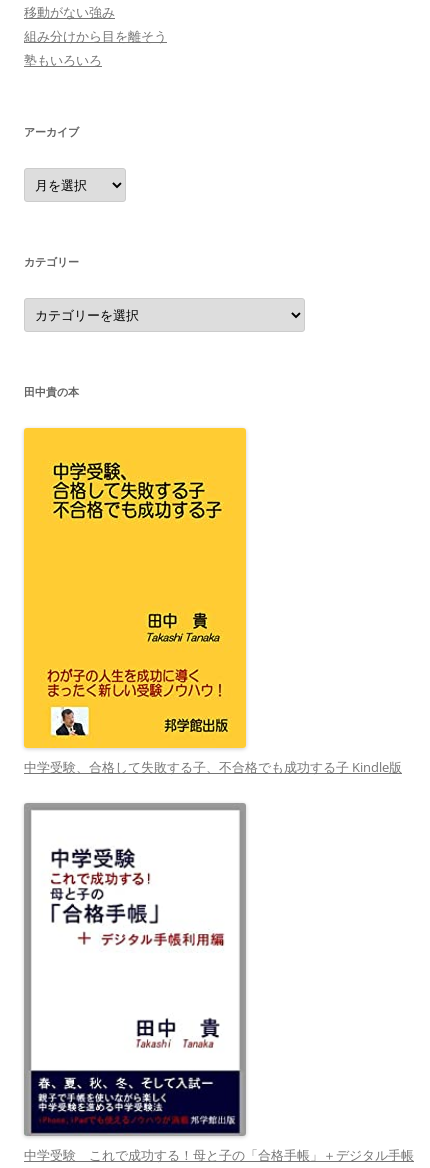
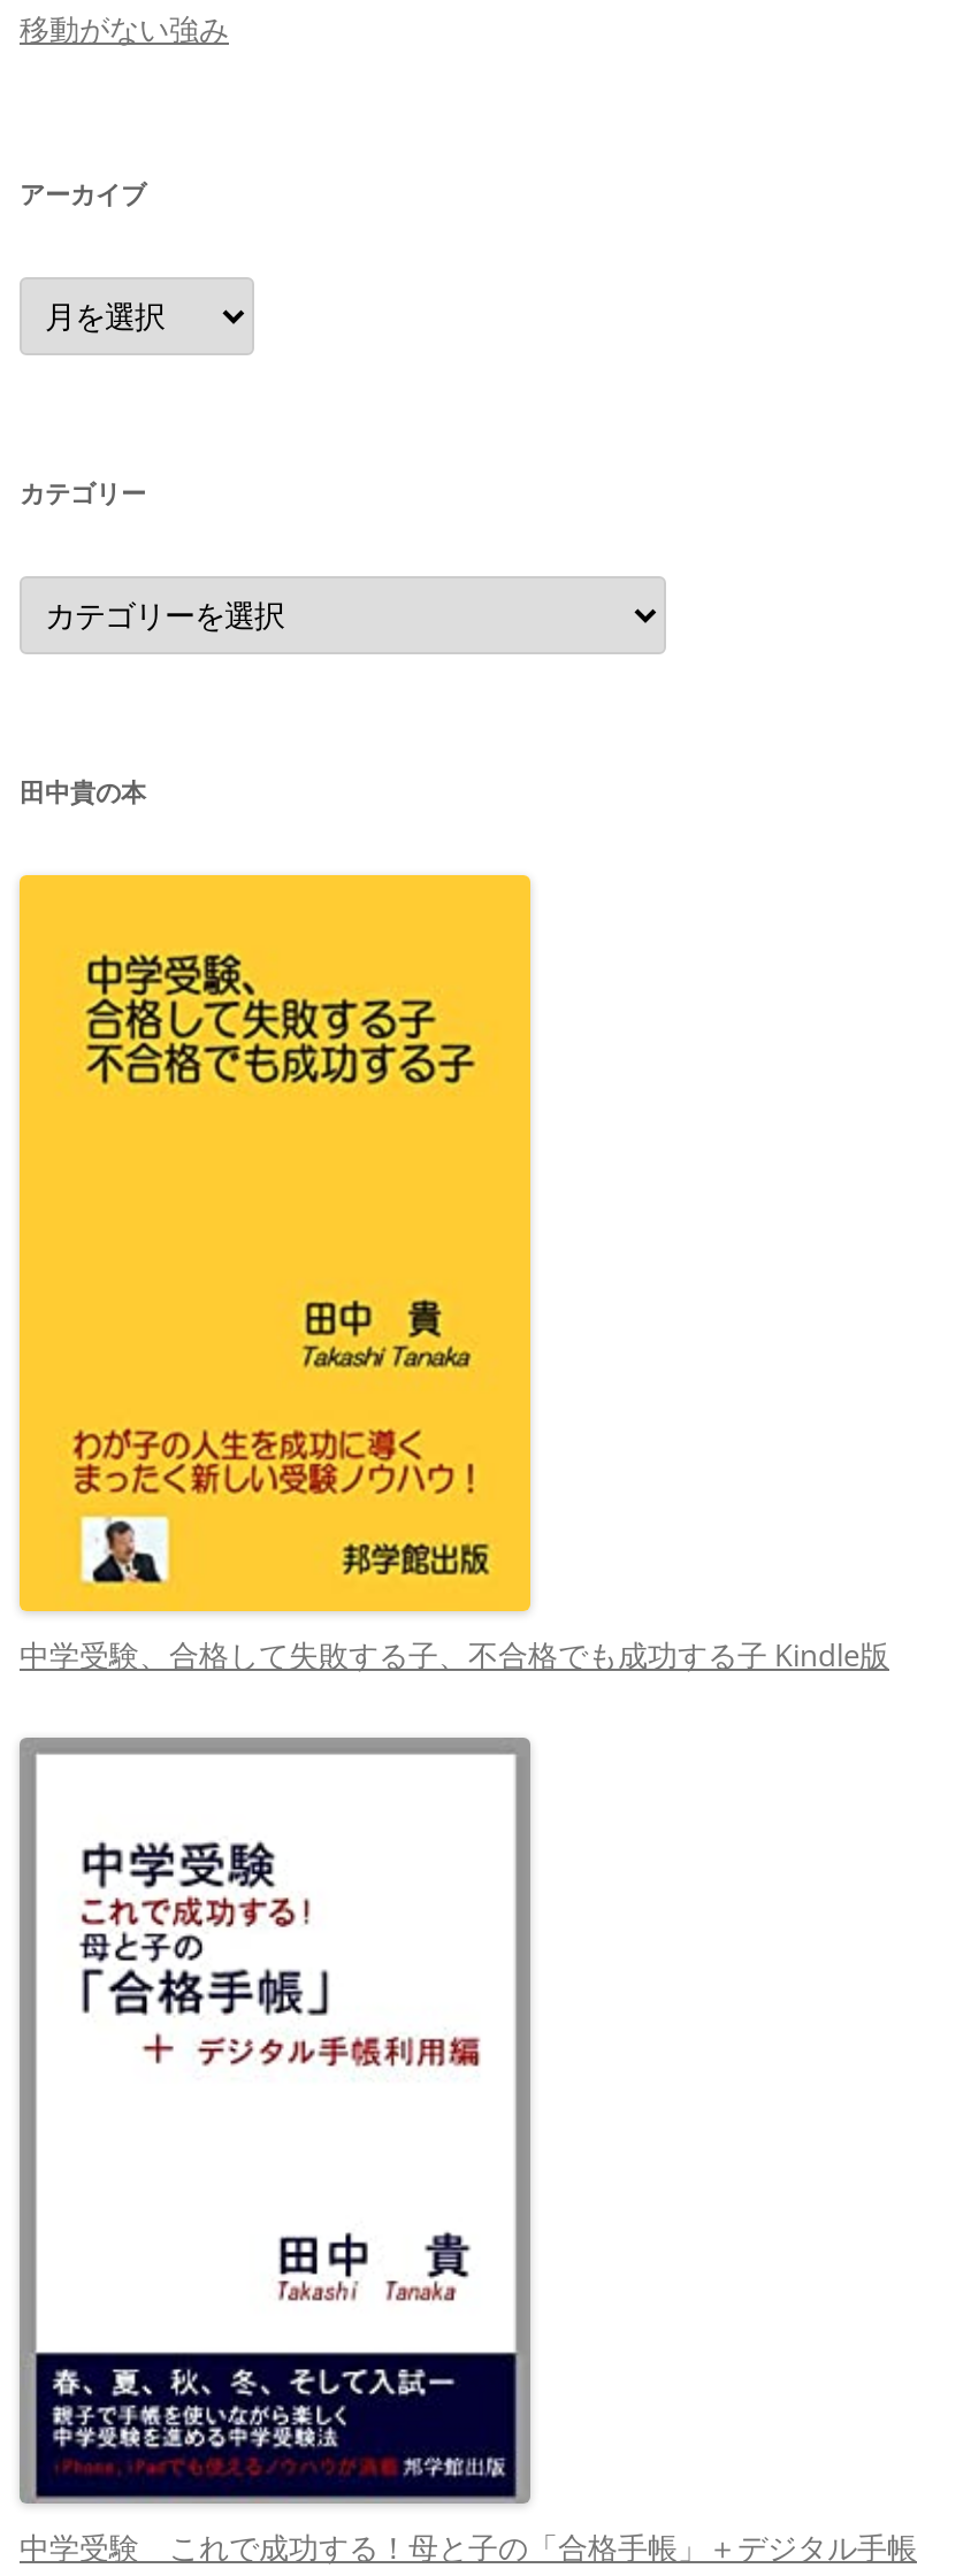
- 組み分けから目を離そう
- 塾もいろいろ
